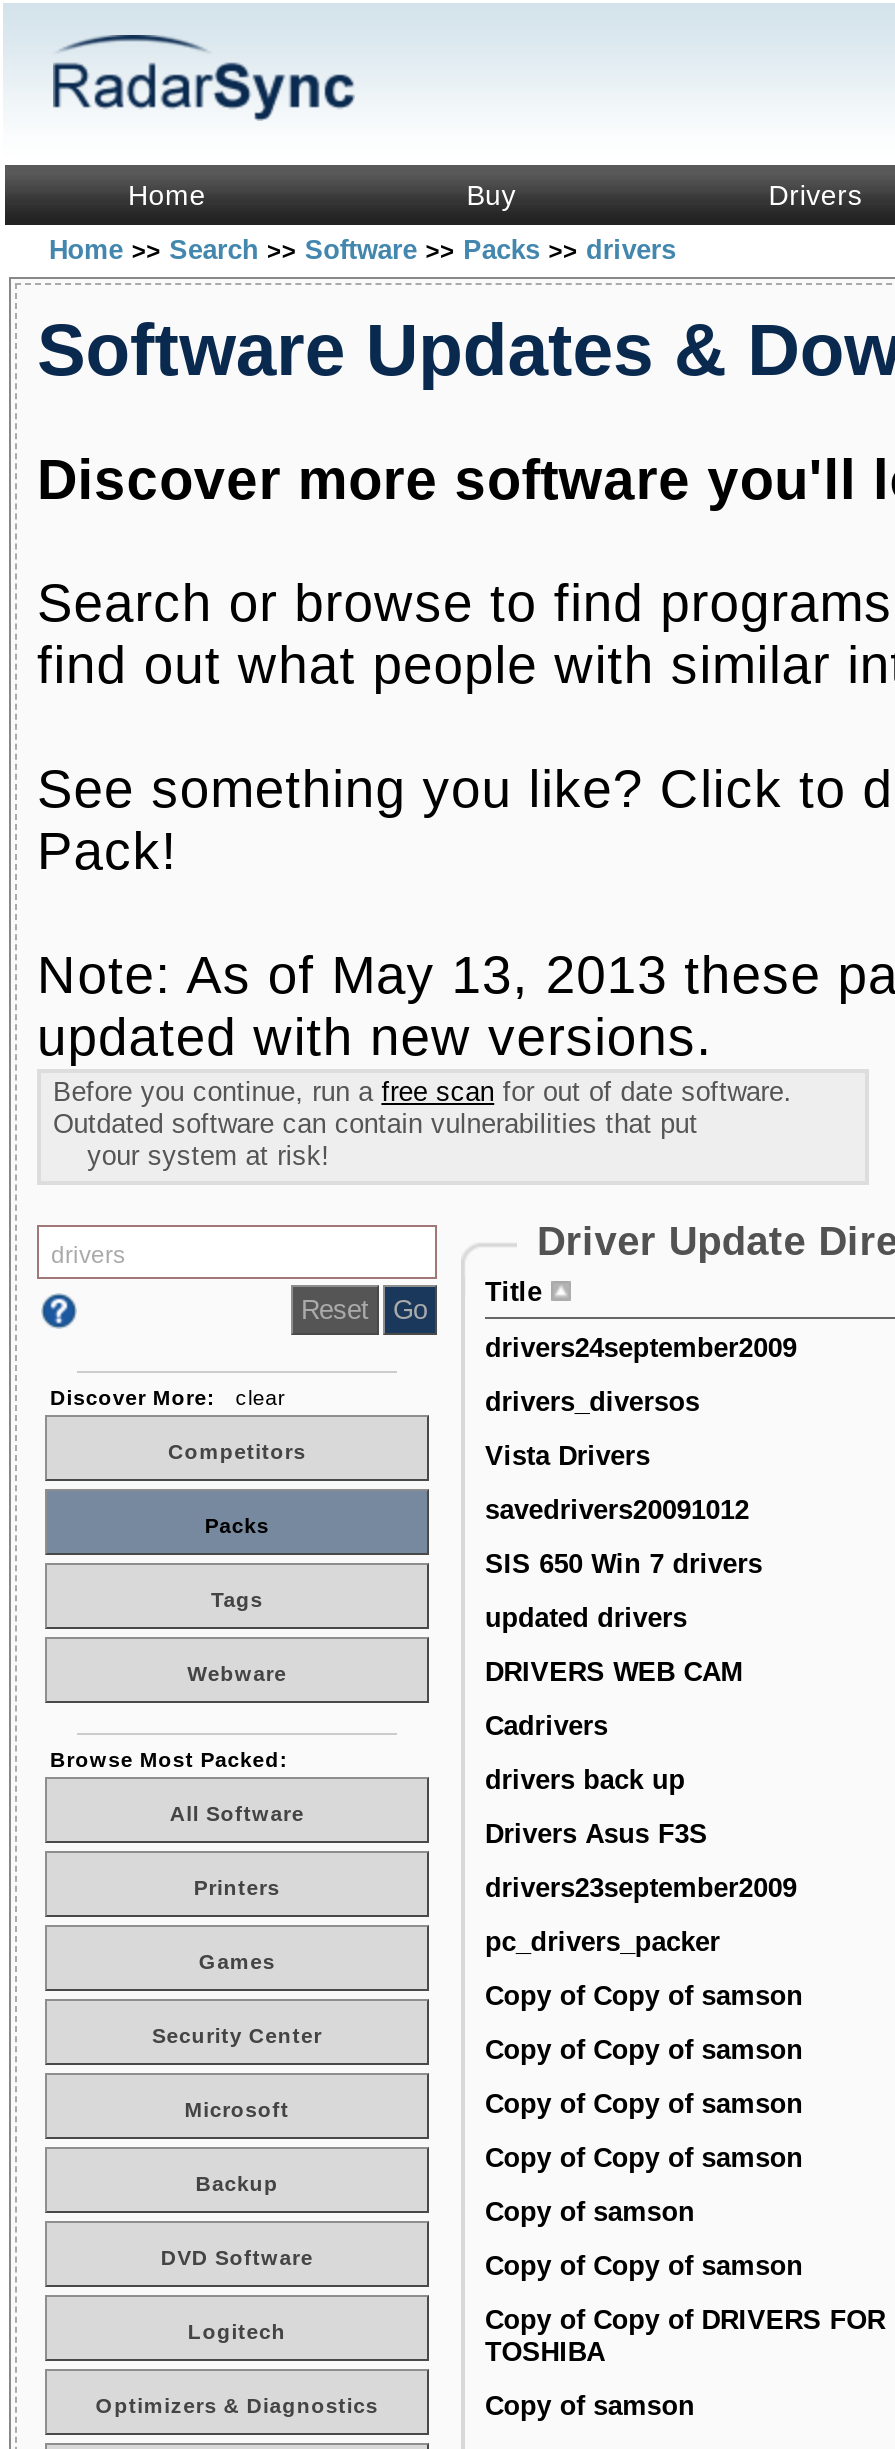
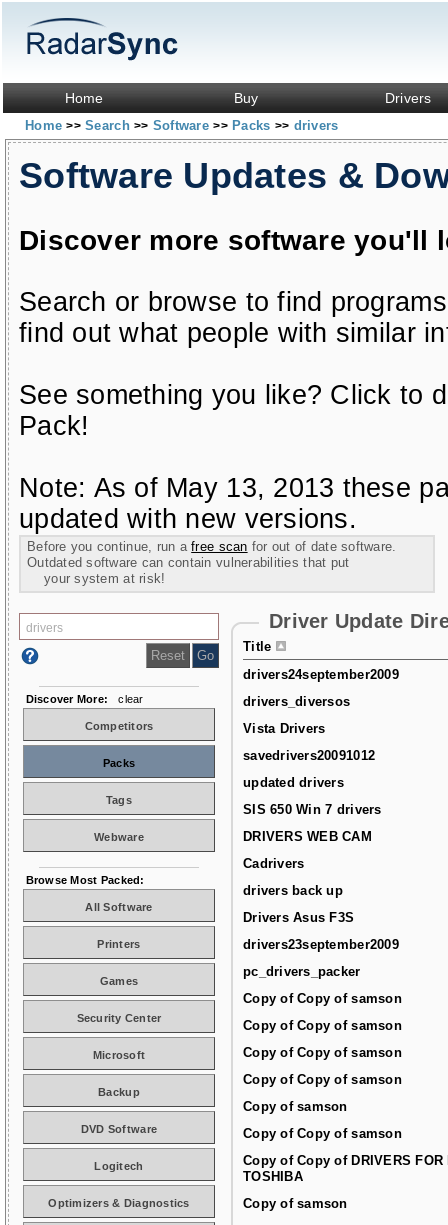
moved down: SIS 650 Win 7 drivers

moved up: updated drivers
